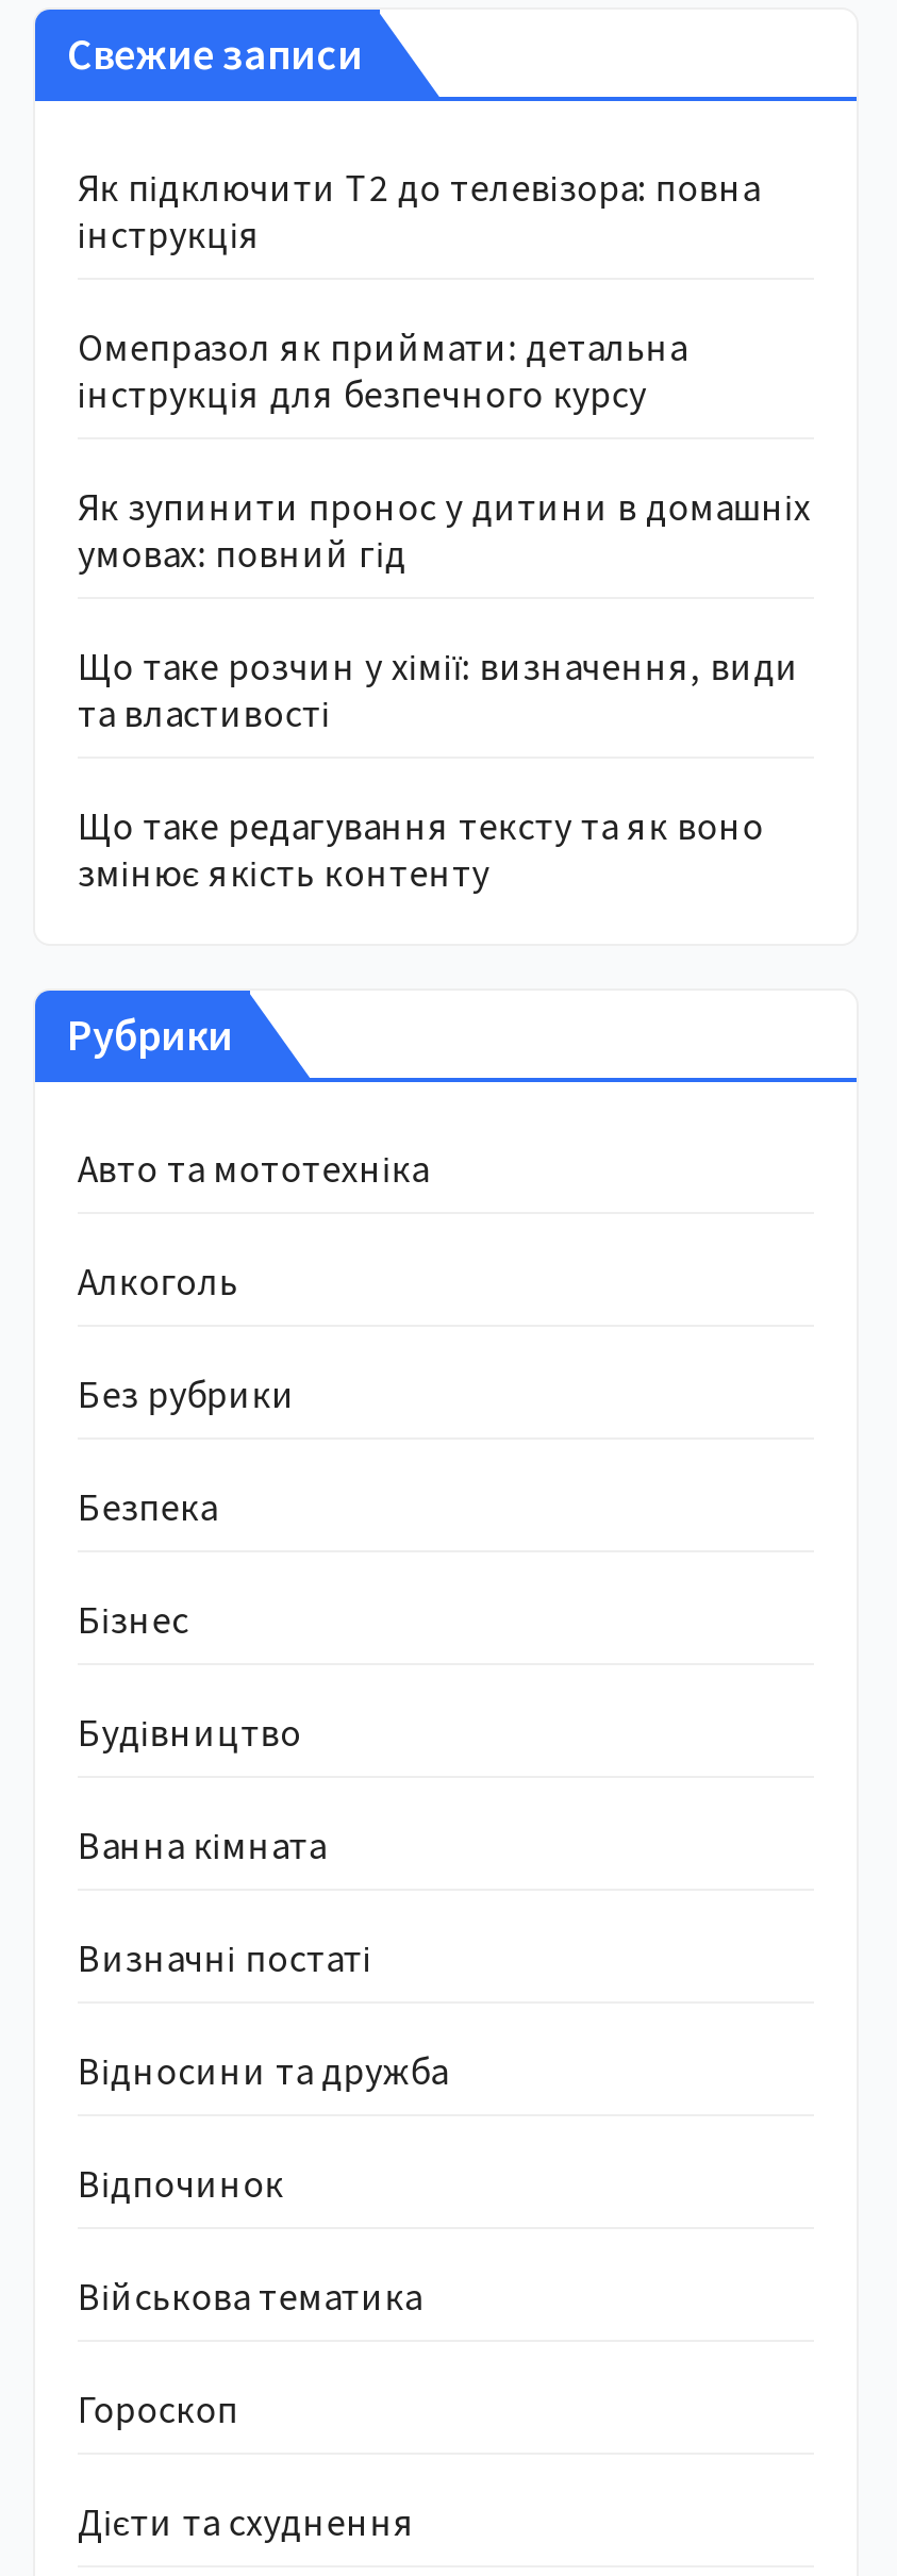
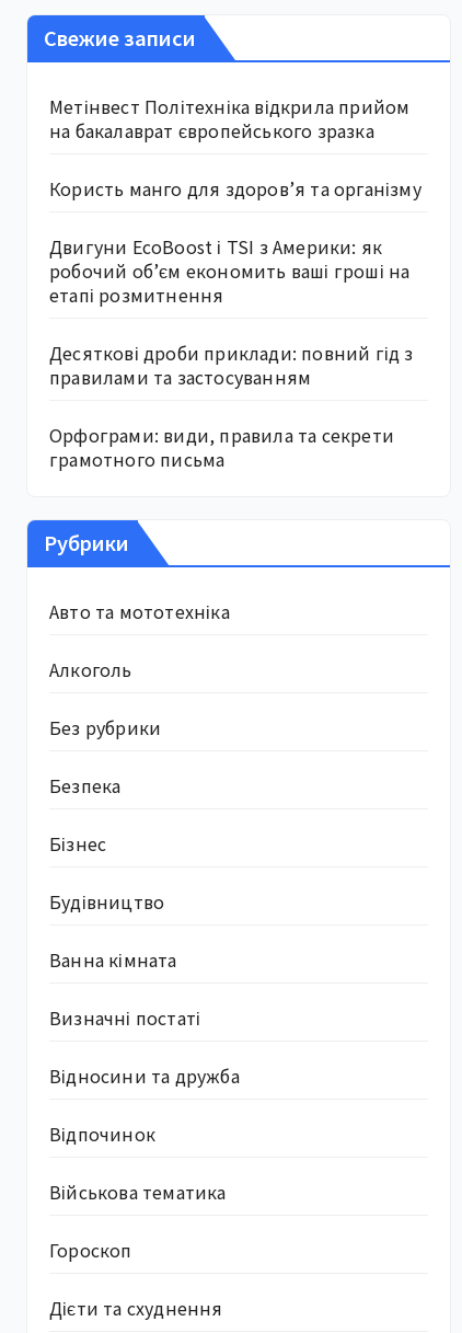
- Як підключити Т2 до телевізора: повна
- інструкція
+ Метінвест Політехніка відкрила прийом
+ на бакалаврат європейського зразка

- Омепразол як приймати: детальна
- інструкція для безпечного курсу
+ Користь манго для здоров’я та організму

- Як зупинити пронос у дитини в домашніх
- умовах: повний гід
+ Двигуни EcoBoost і TSI з Америки: як
+ робочий об’єм економить ваші гроші на
+ етапі розмитнення

- Що таке розчин у хімії: визначення, види
- та властивості
+ Десяткові дроби приклади: повний гід з
+ правилами та застосуванням

- Що таке редагування тексту та як воно
- змінює якість контенту
+ Орфограми: види, правила та секрети
+ грамотного письма
